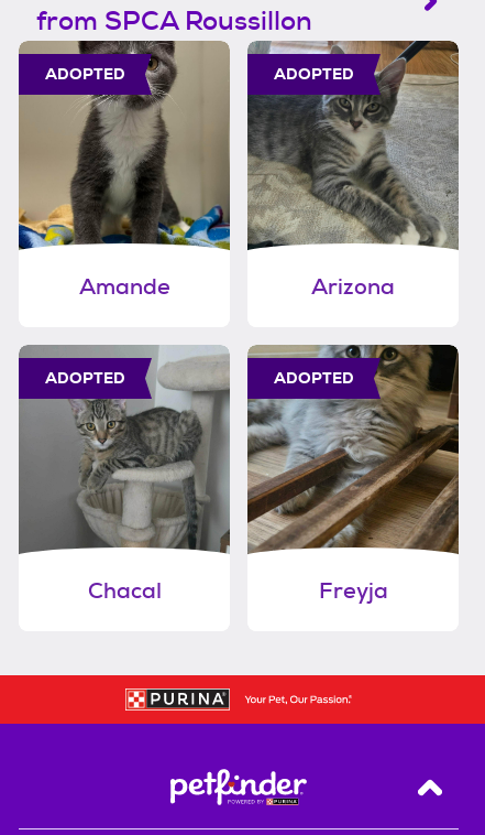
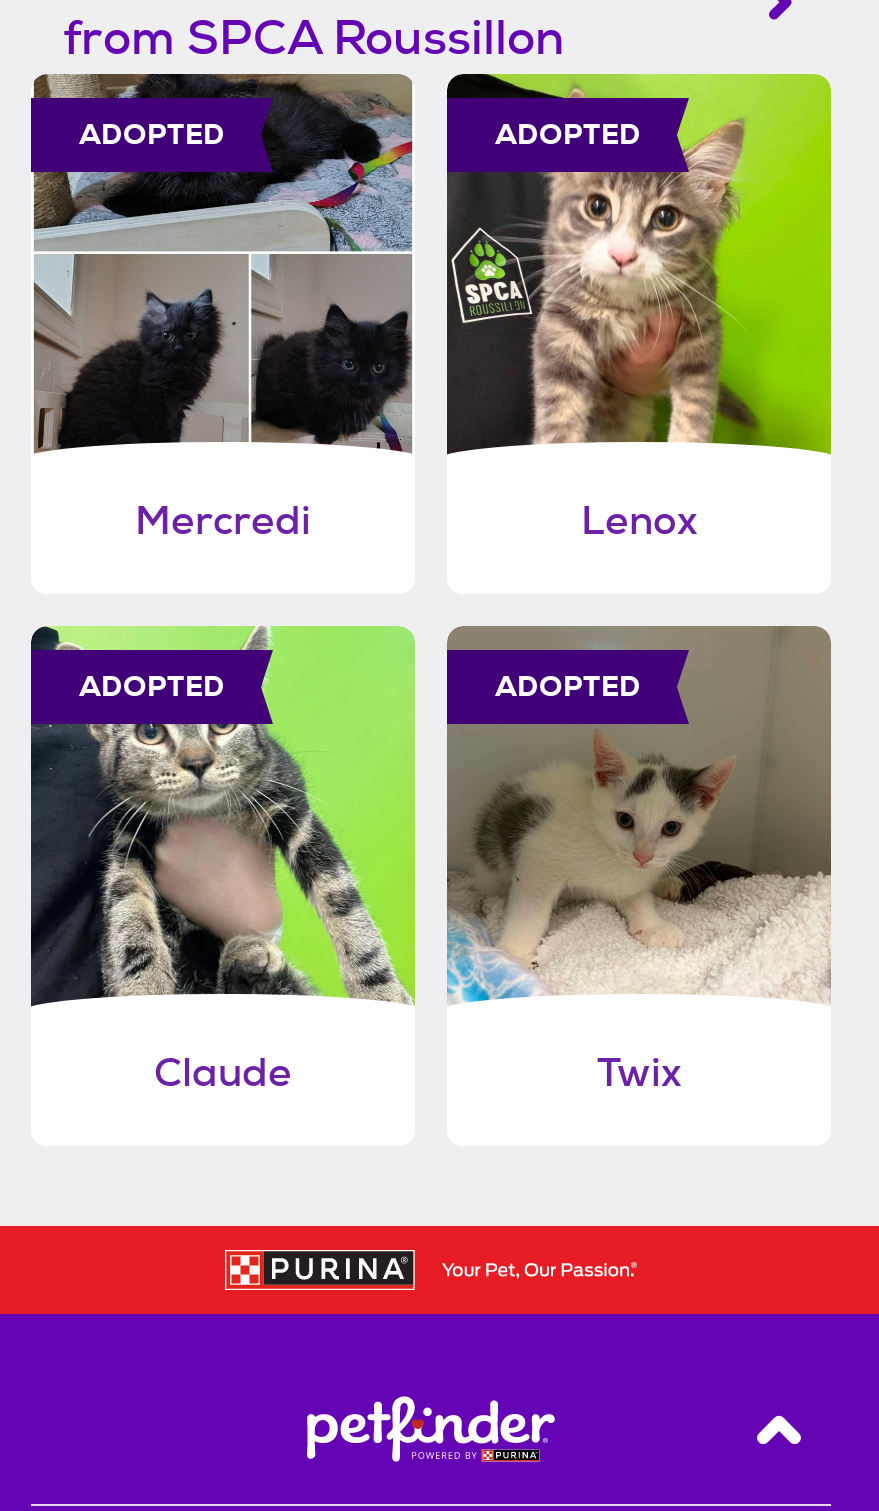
- [image]
- Amande
+ [image]
+ Mercredi

- [image]
- Arizona
+ [image]
+ Lenox

- [image]
- Chacal
+ [image]
+ Claude

- [image]
- Freyja
+ [image]
+ Twix
